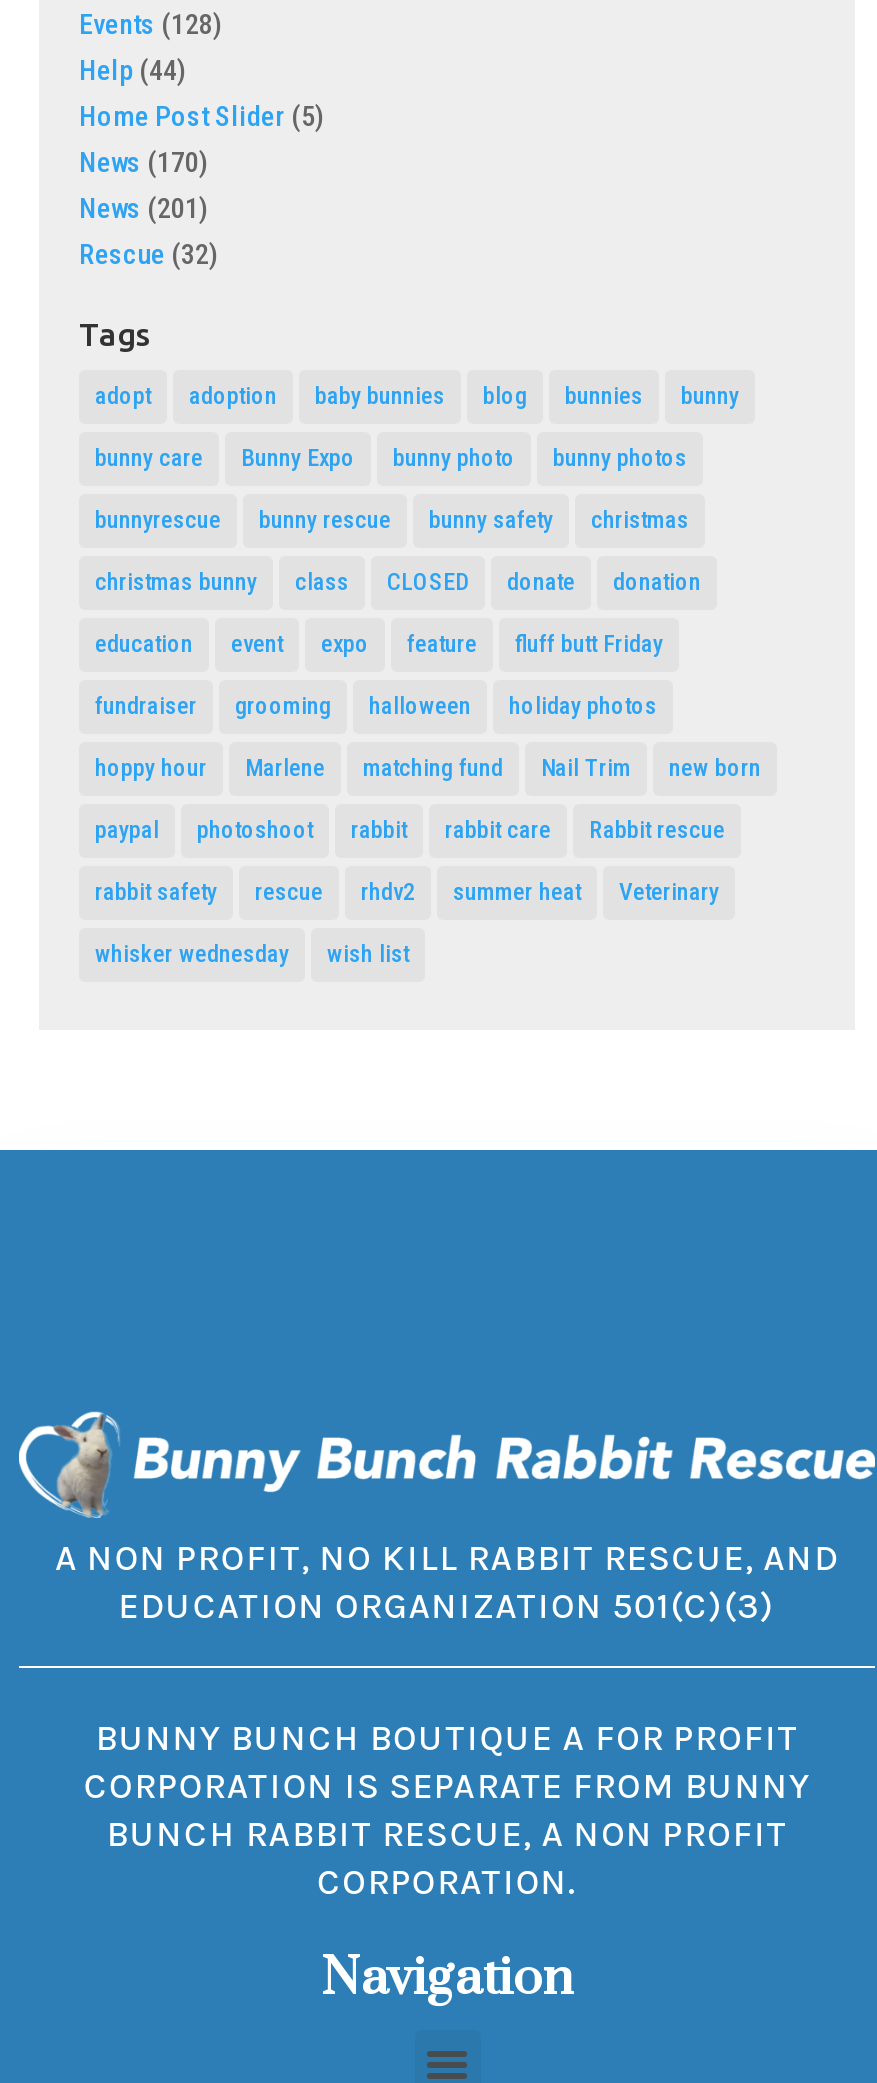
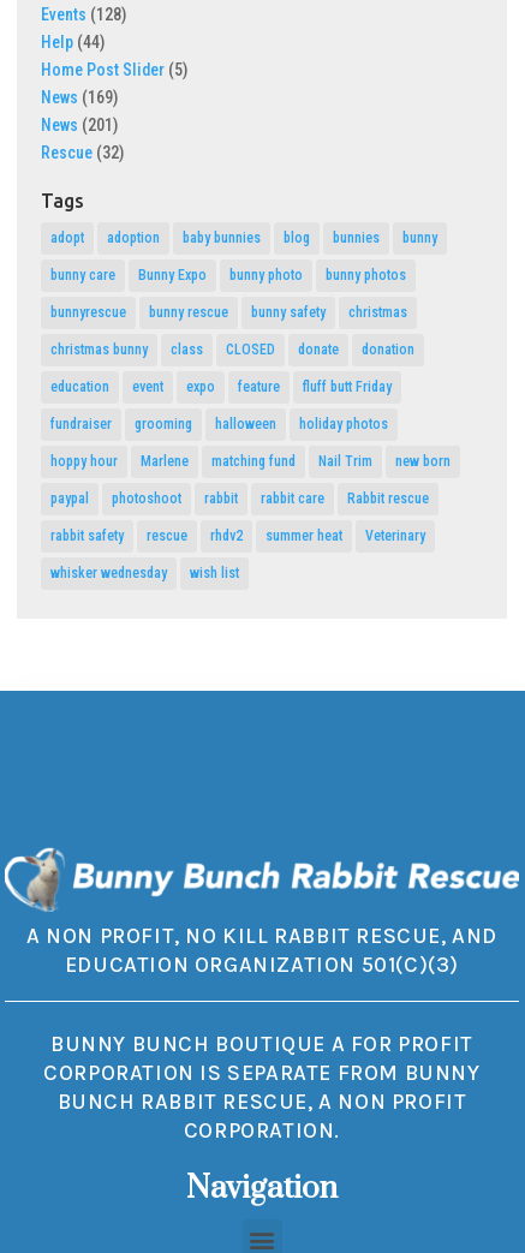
- News (170)
+ News (169)
